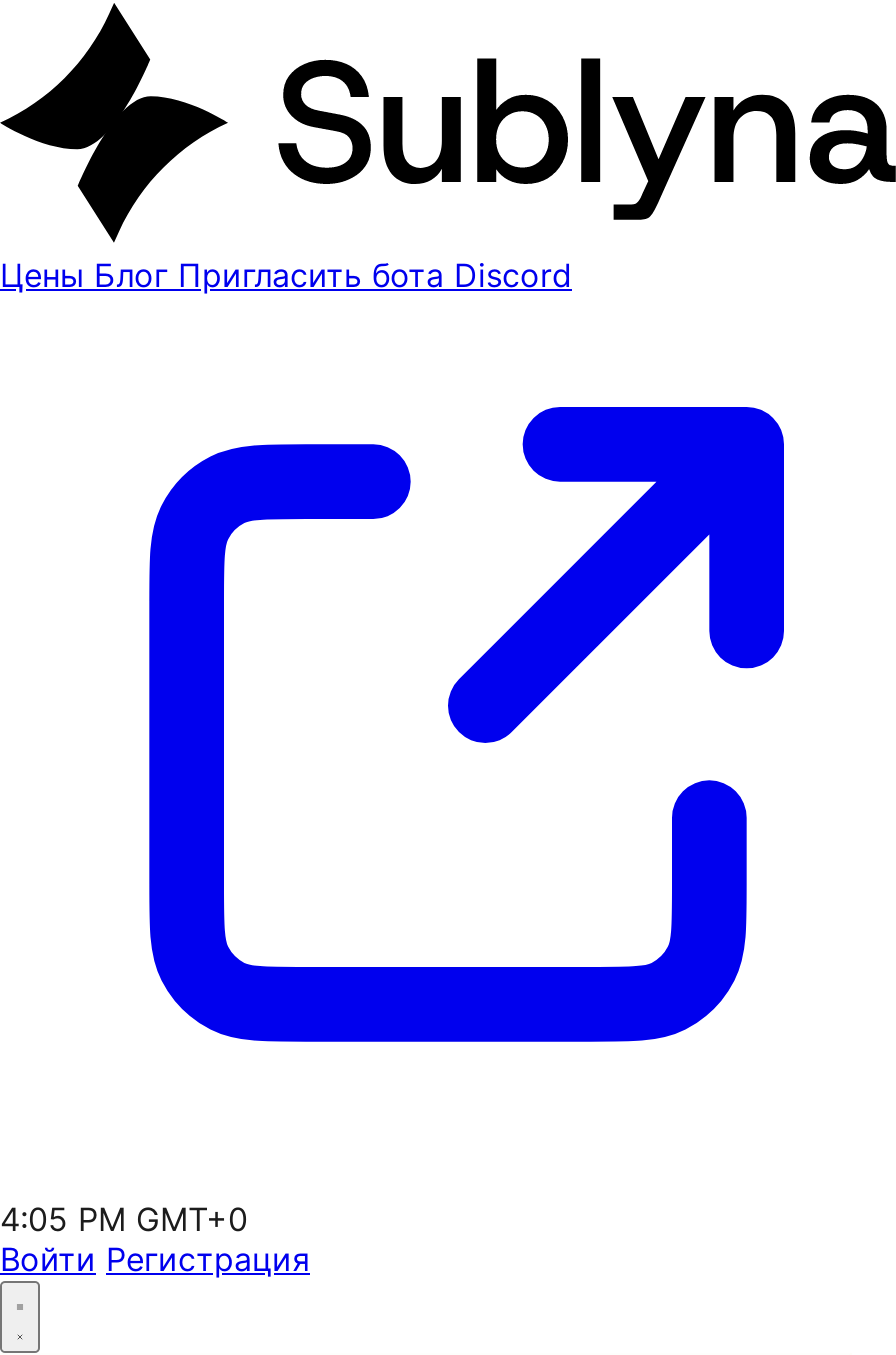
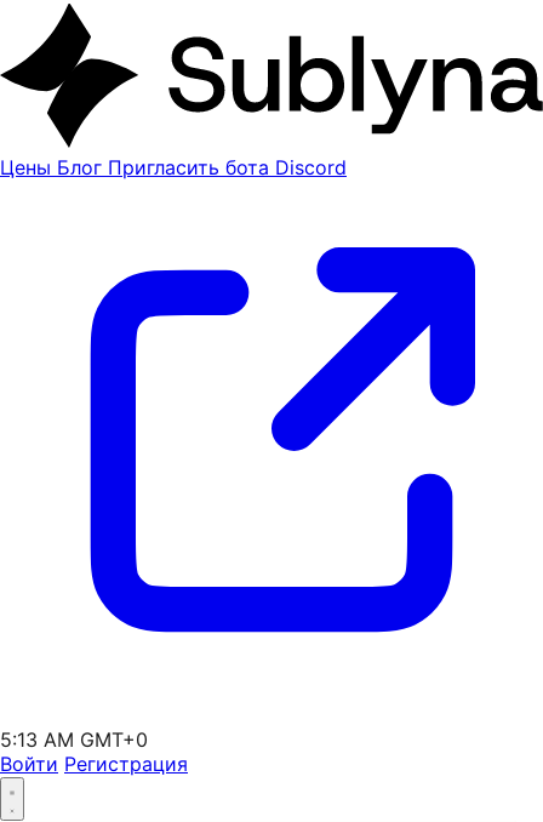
- 4:05 PM GMT+0
+ 5:13 AM GMT+0
